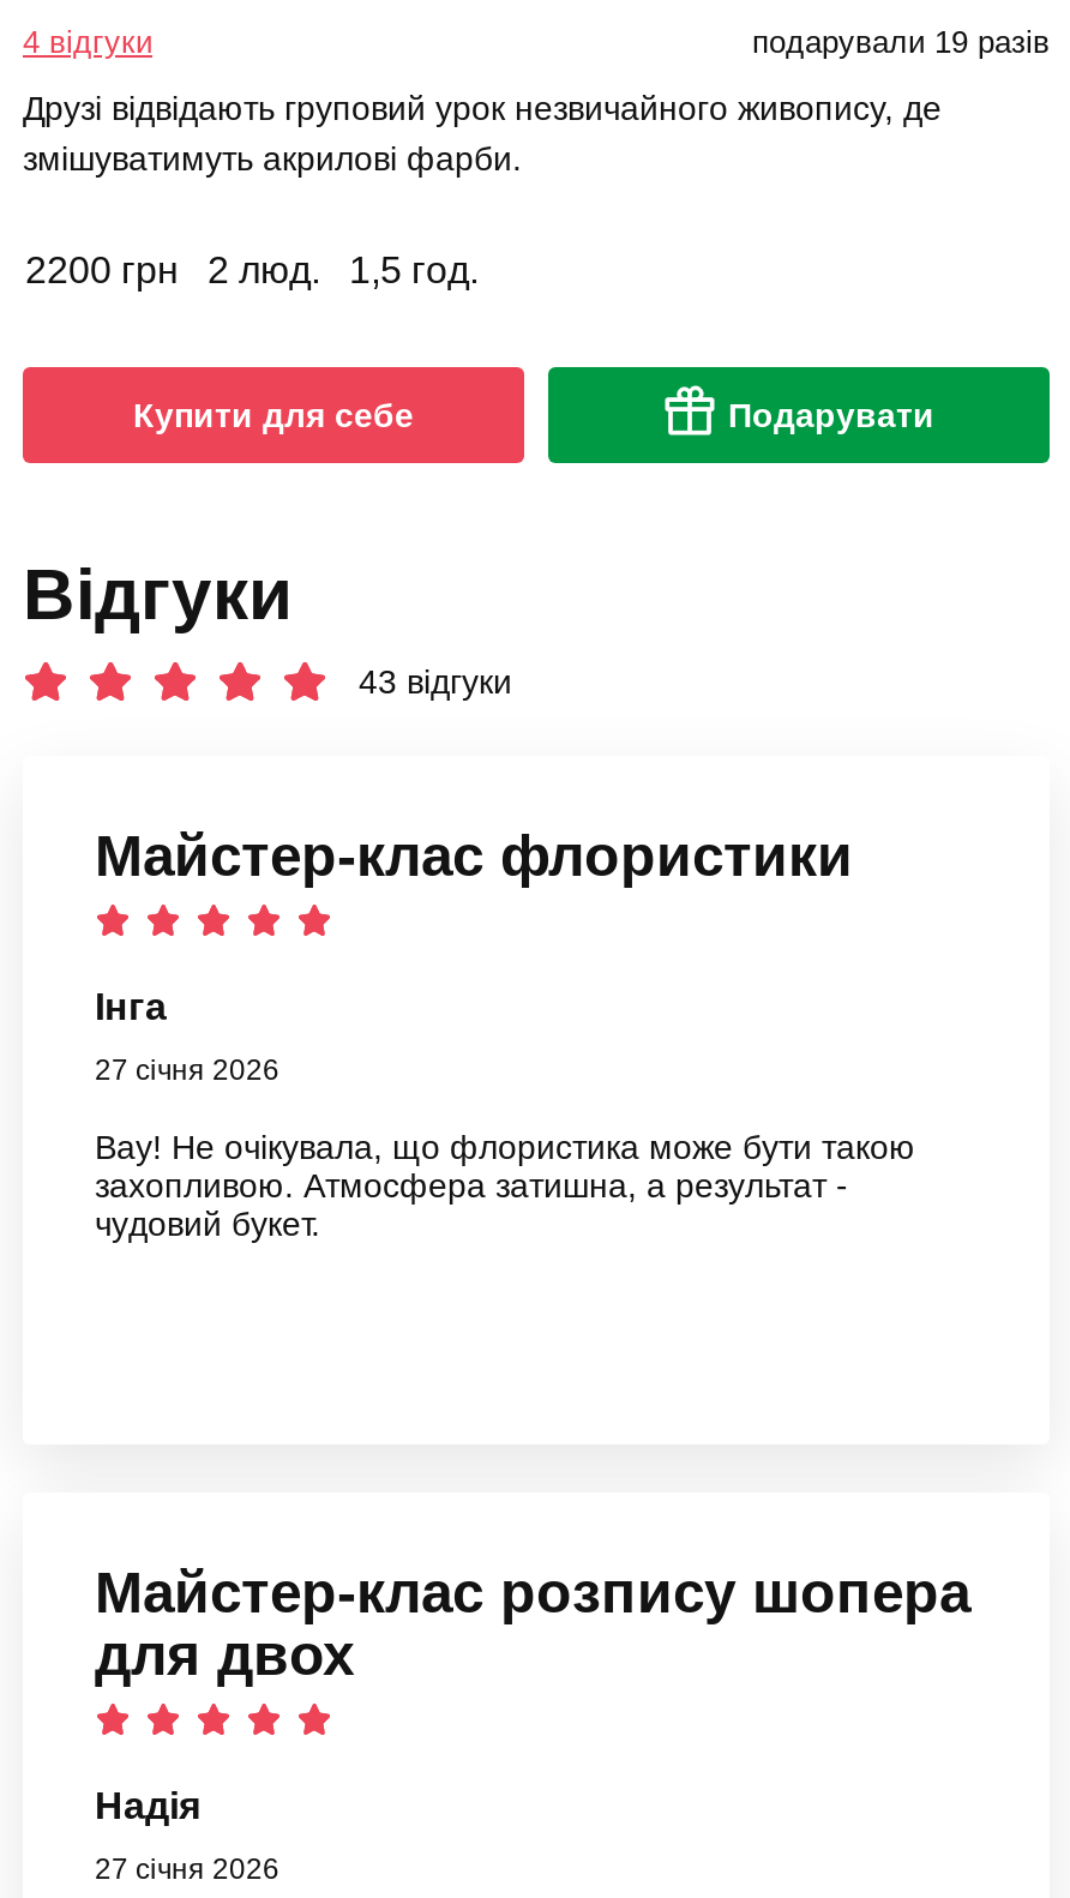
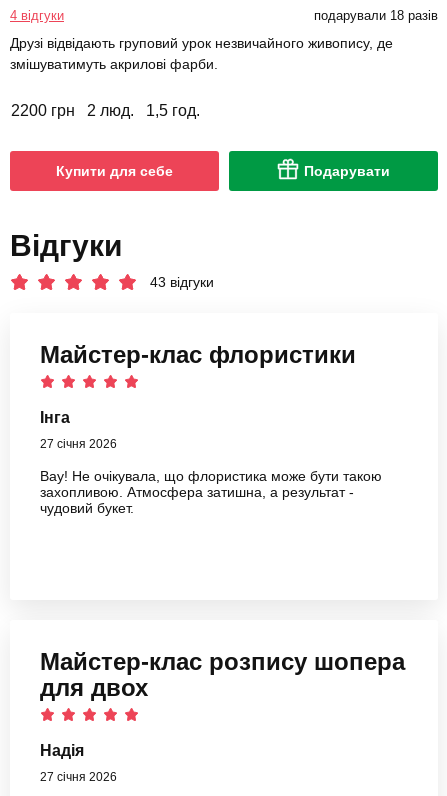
- подарували 19 разів
+ подарували 18 разів
